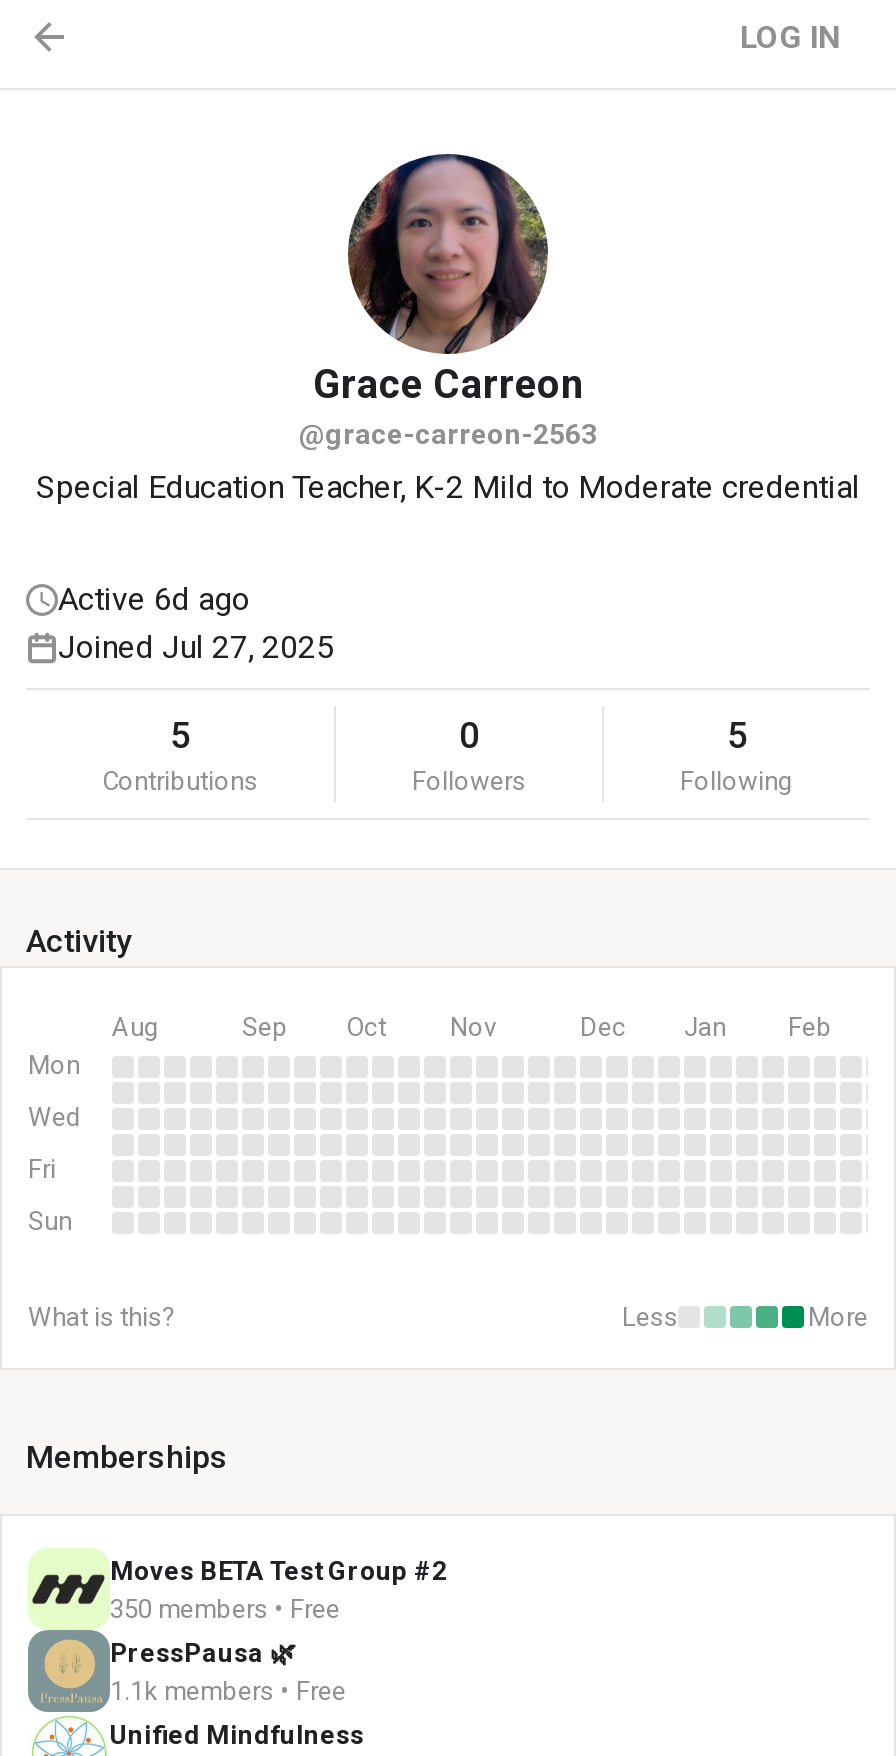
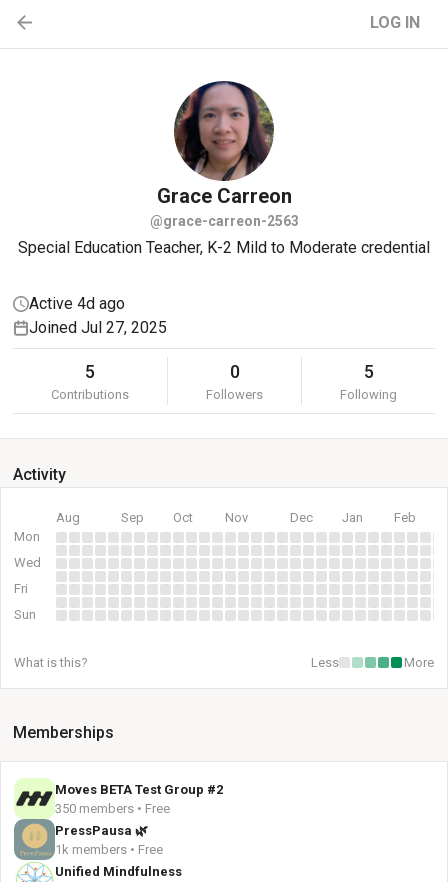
- Active 6d ago
+ Active 4d ago

- 1.1k members • Free
+ 1k members • Free
